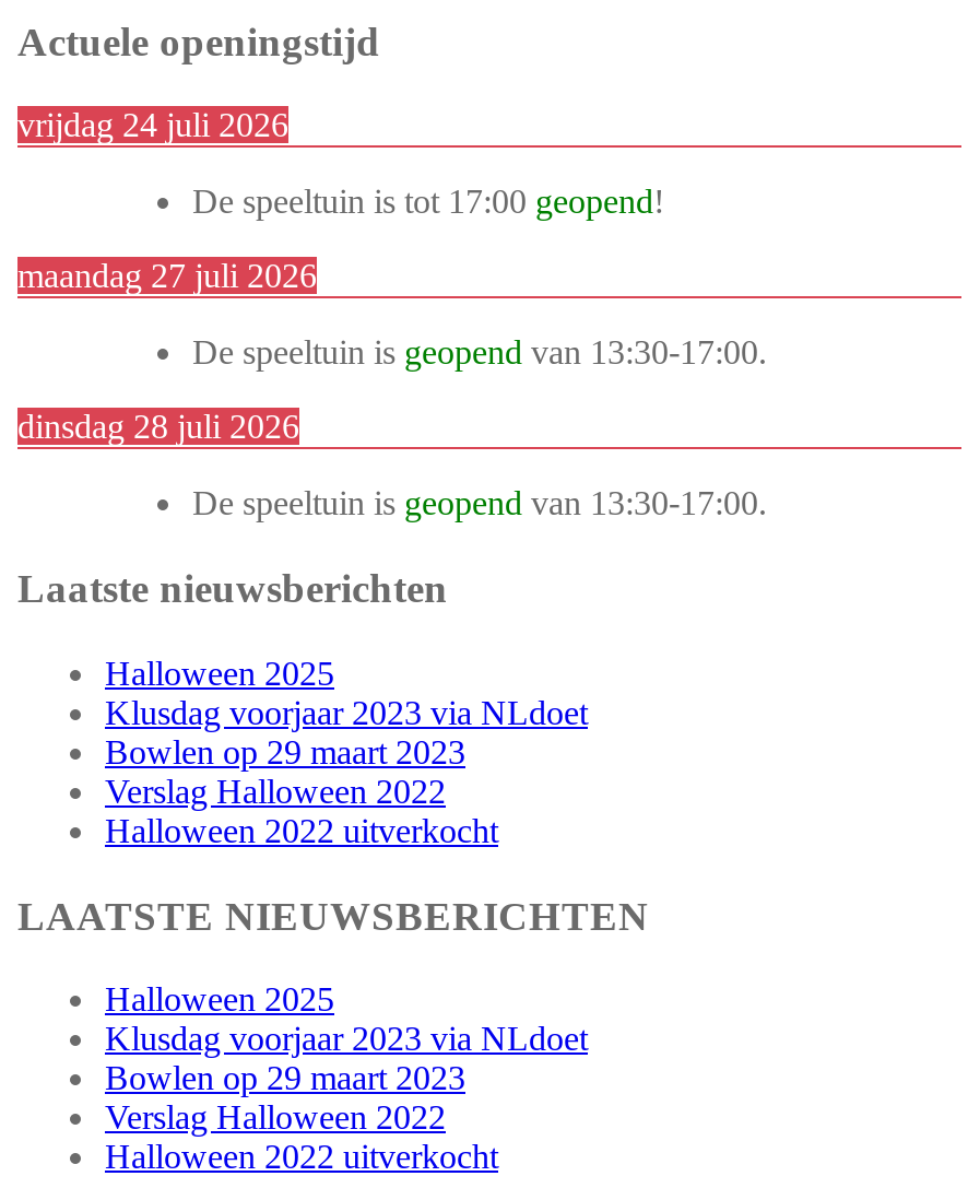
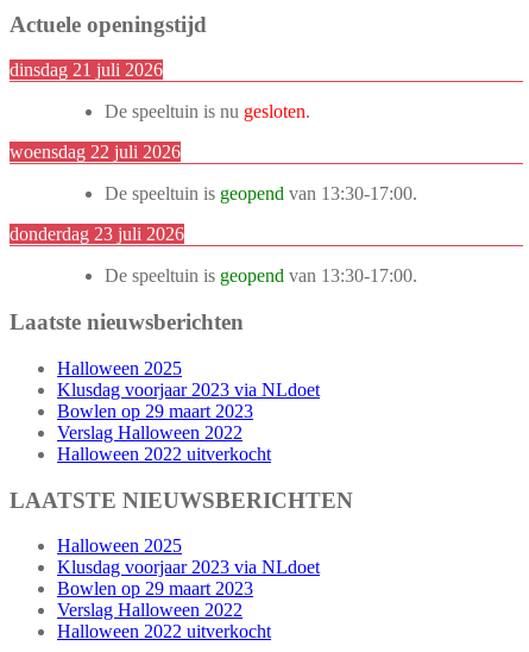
- vrijdag 24 juli 2026
+ dinsdag 21 juli 2026

- De speeltuin is tot 17:00 geopend!
+ De speeltuin is nu gesloten.

- maandag 27 juli 2026
+ woensdag 22 juli 2026

- dinsdag 28 juli 2026
+ donderdag 23 juli 2026
